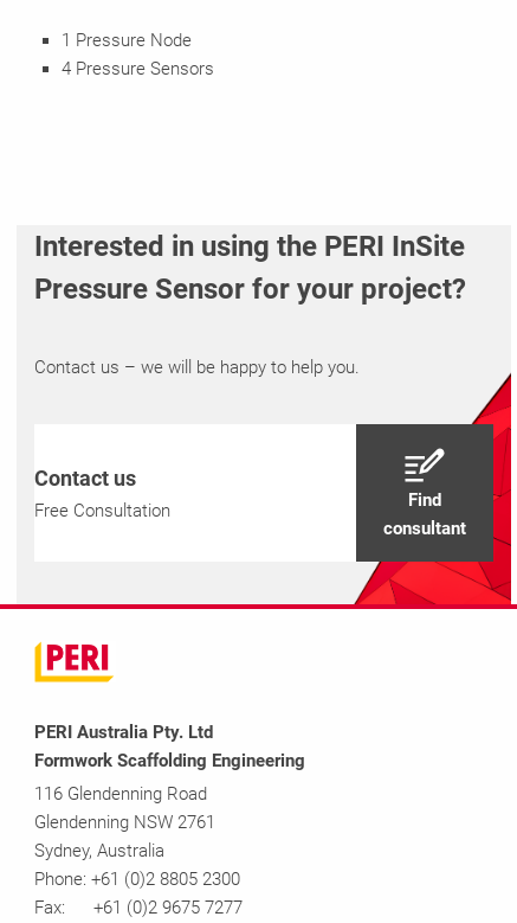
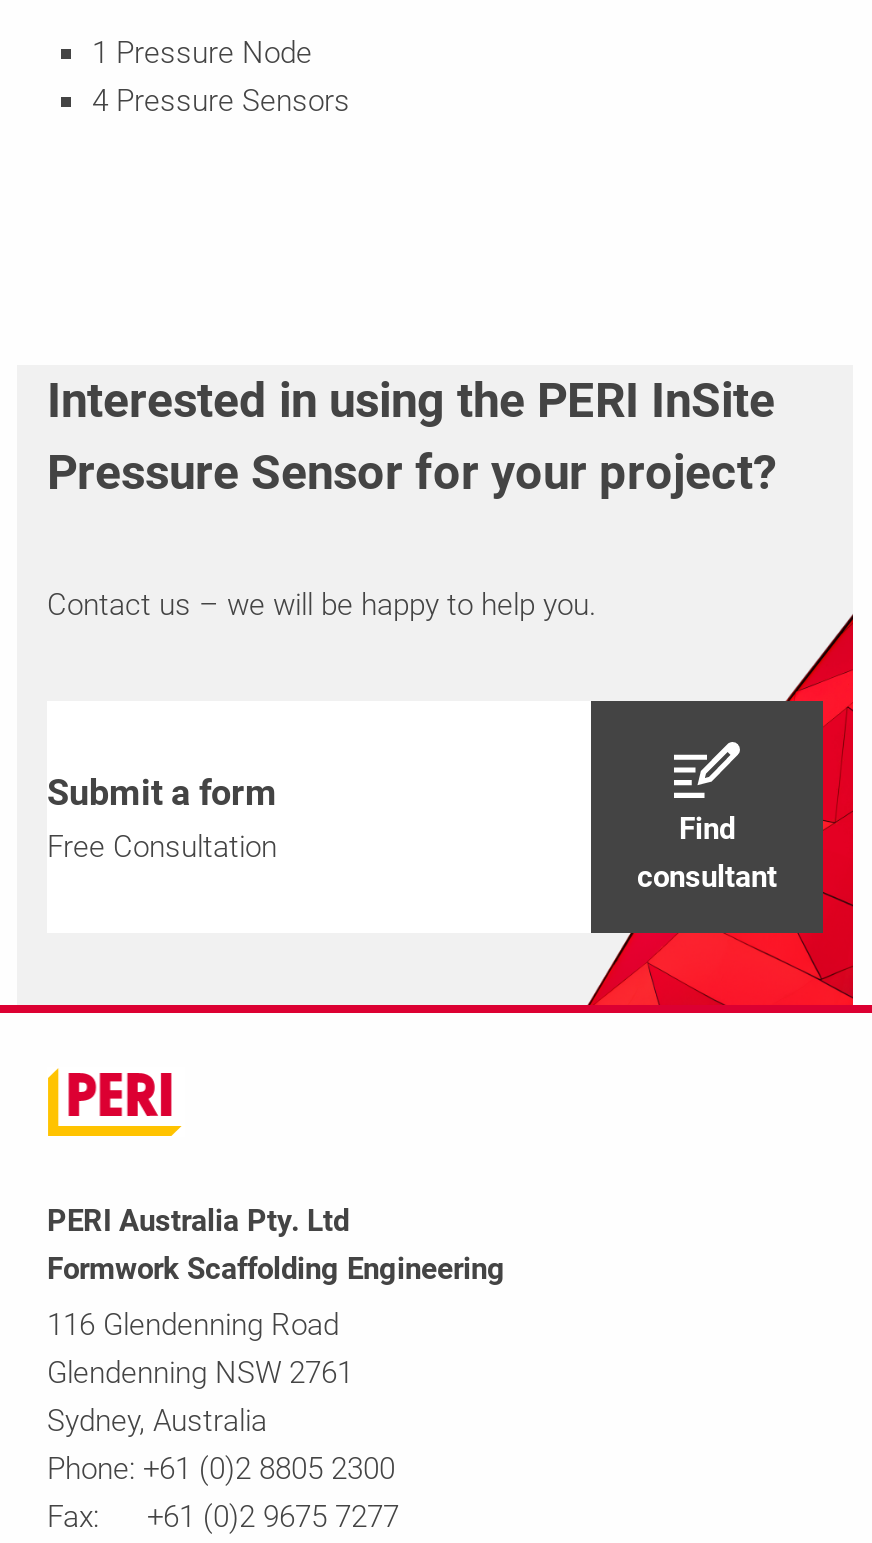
- Contact us
+ Submit a form
